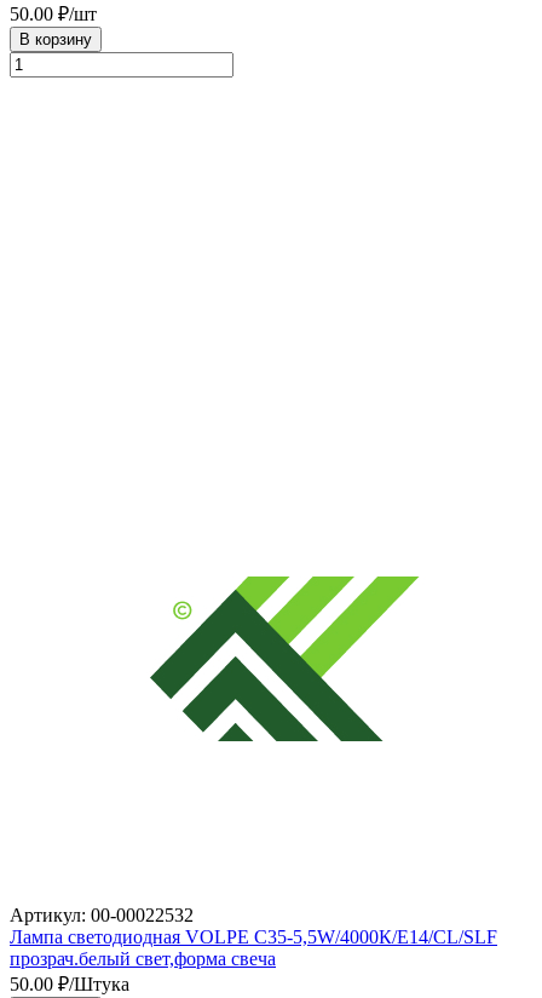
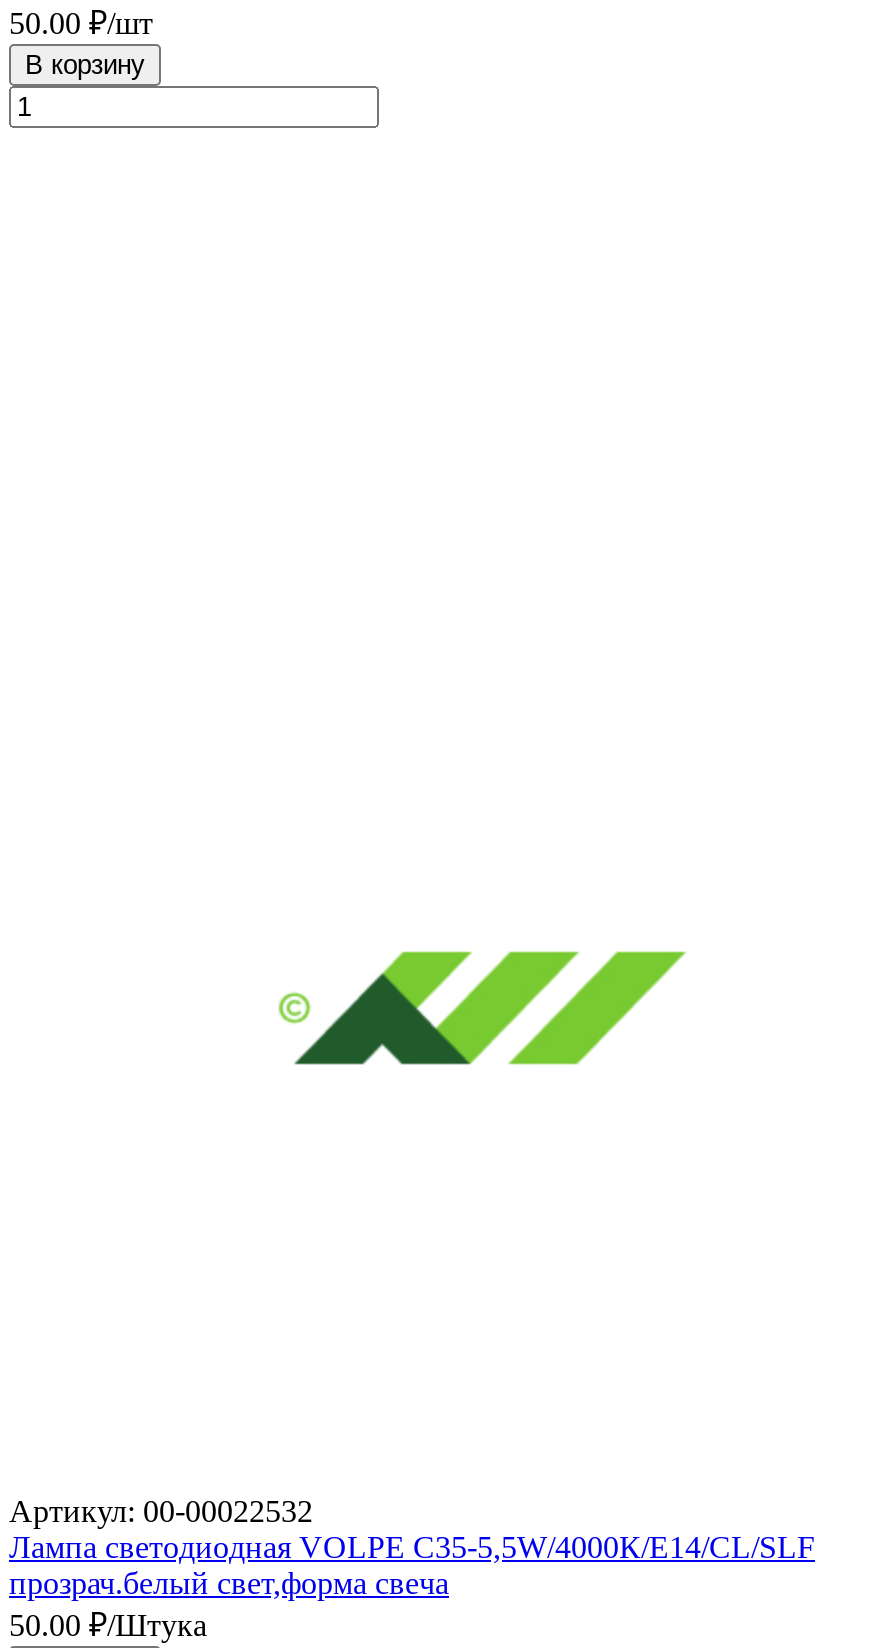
- [image]
